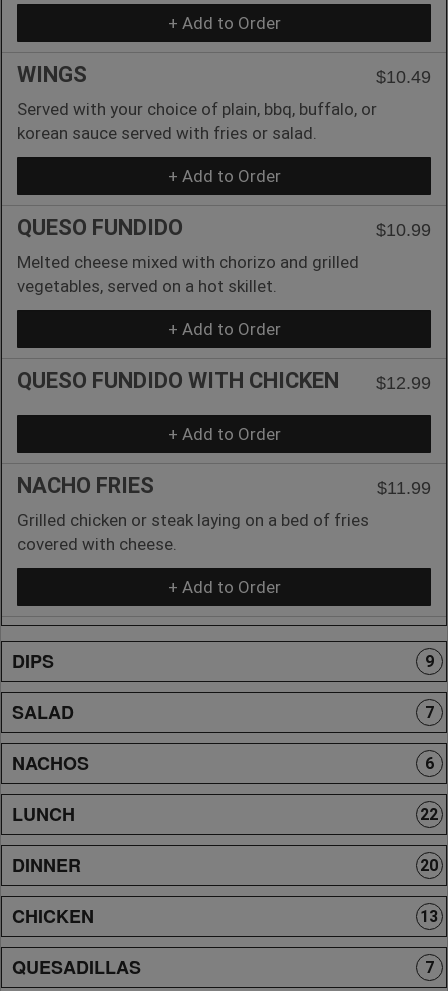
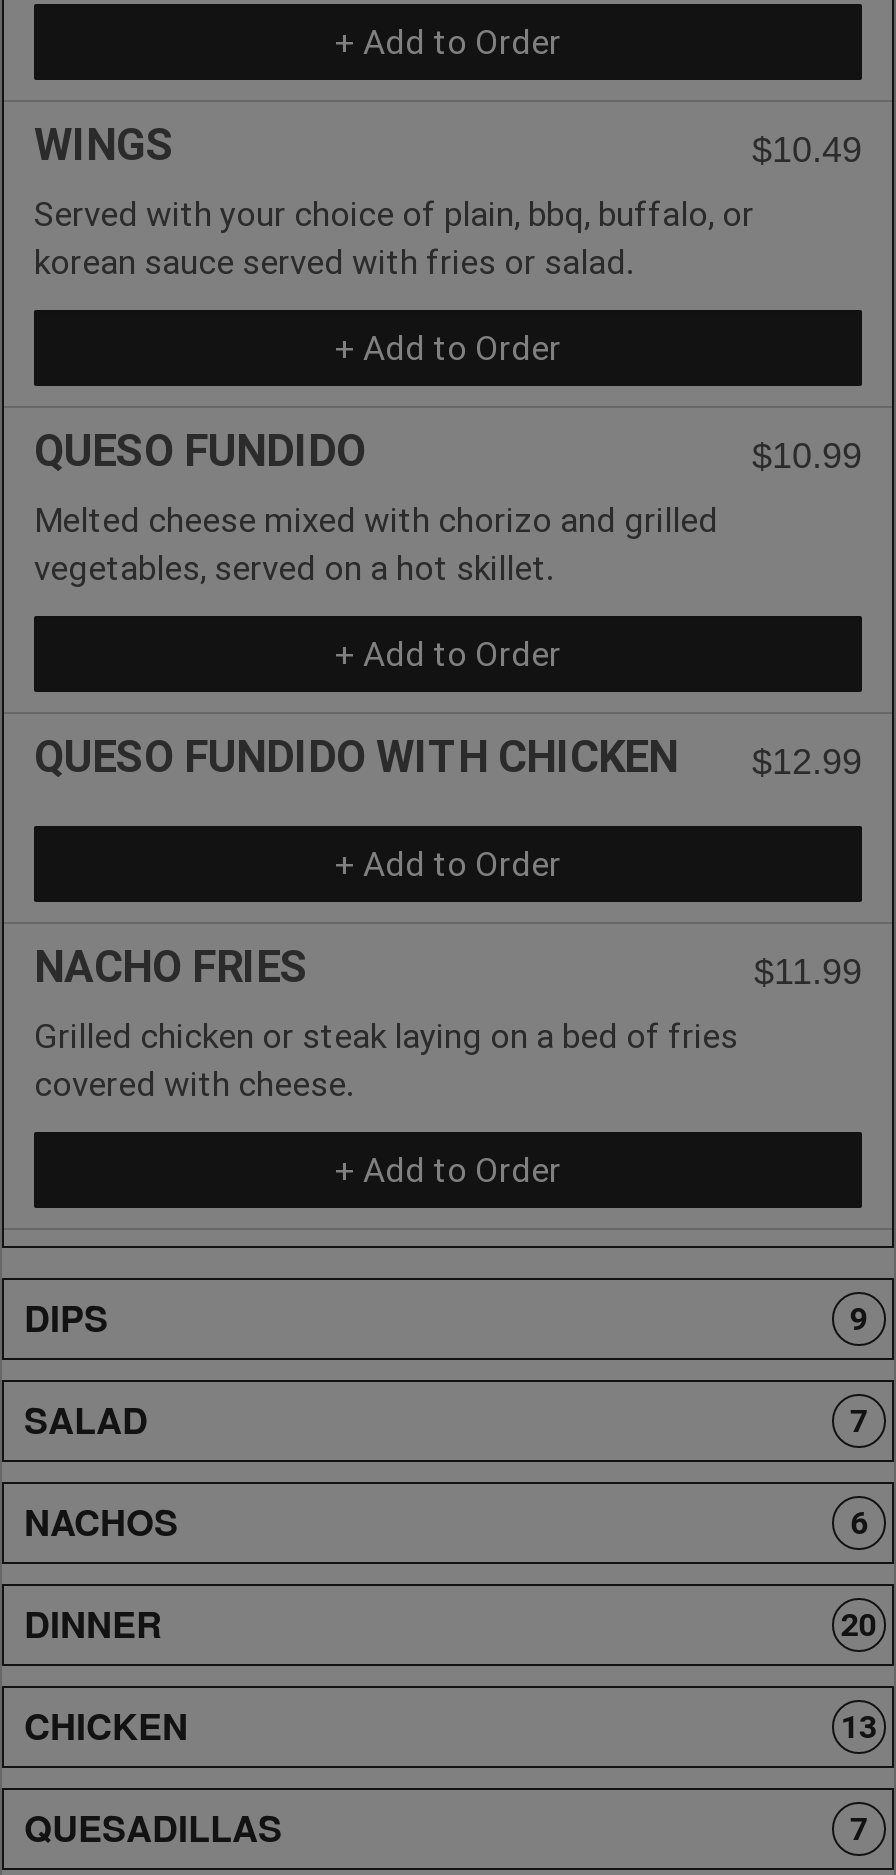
- LUNCH
- 22
